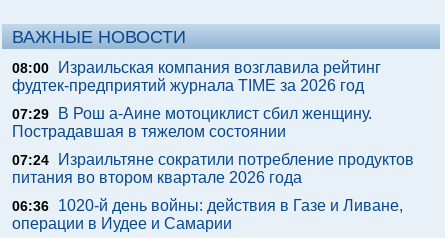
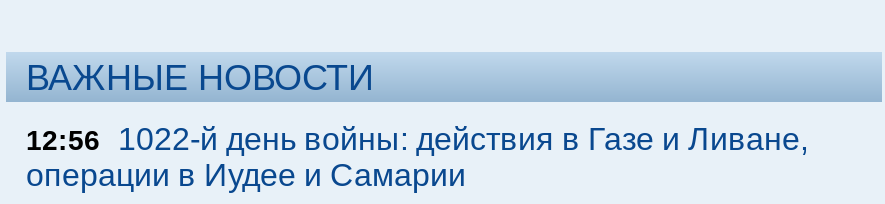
- 08:00 Израильская компания возглавила рейтинг
- фудтек-предприятий журнала TIME за 2026 год
- 07:29 В Рош а-Аине мотоциклист сбил женщину.
- Пострадавшая в тяжелом состоянии
- 07:24 Израильтяне сократили потребление продуктов
- питания во втором квартале 2026 года
- 06:36 1020-й день войны: действия в Газе и Ливане,
+ 12:56 1022-й день войны: действия в Газе и Ливане,
